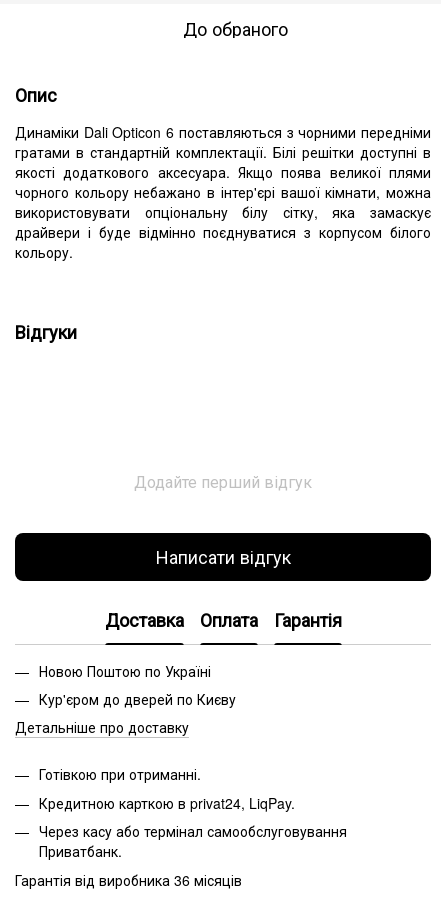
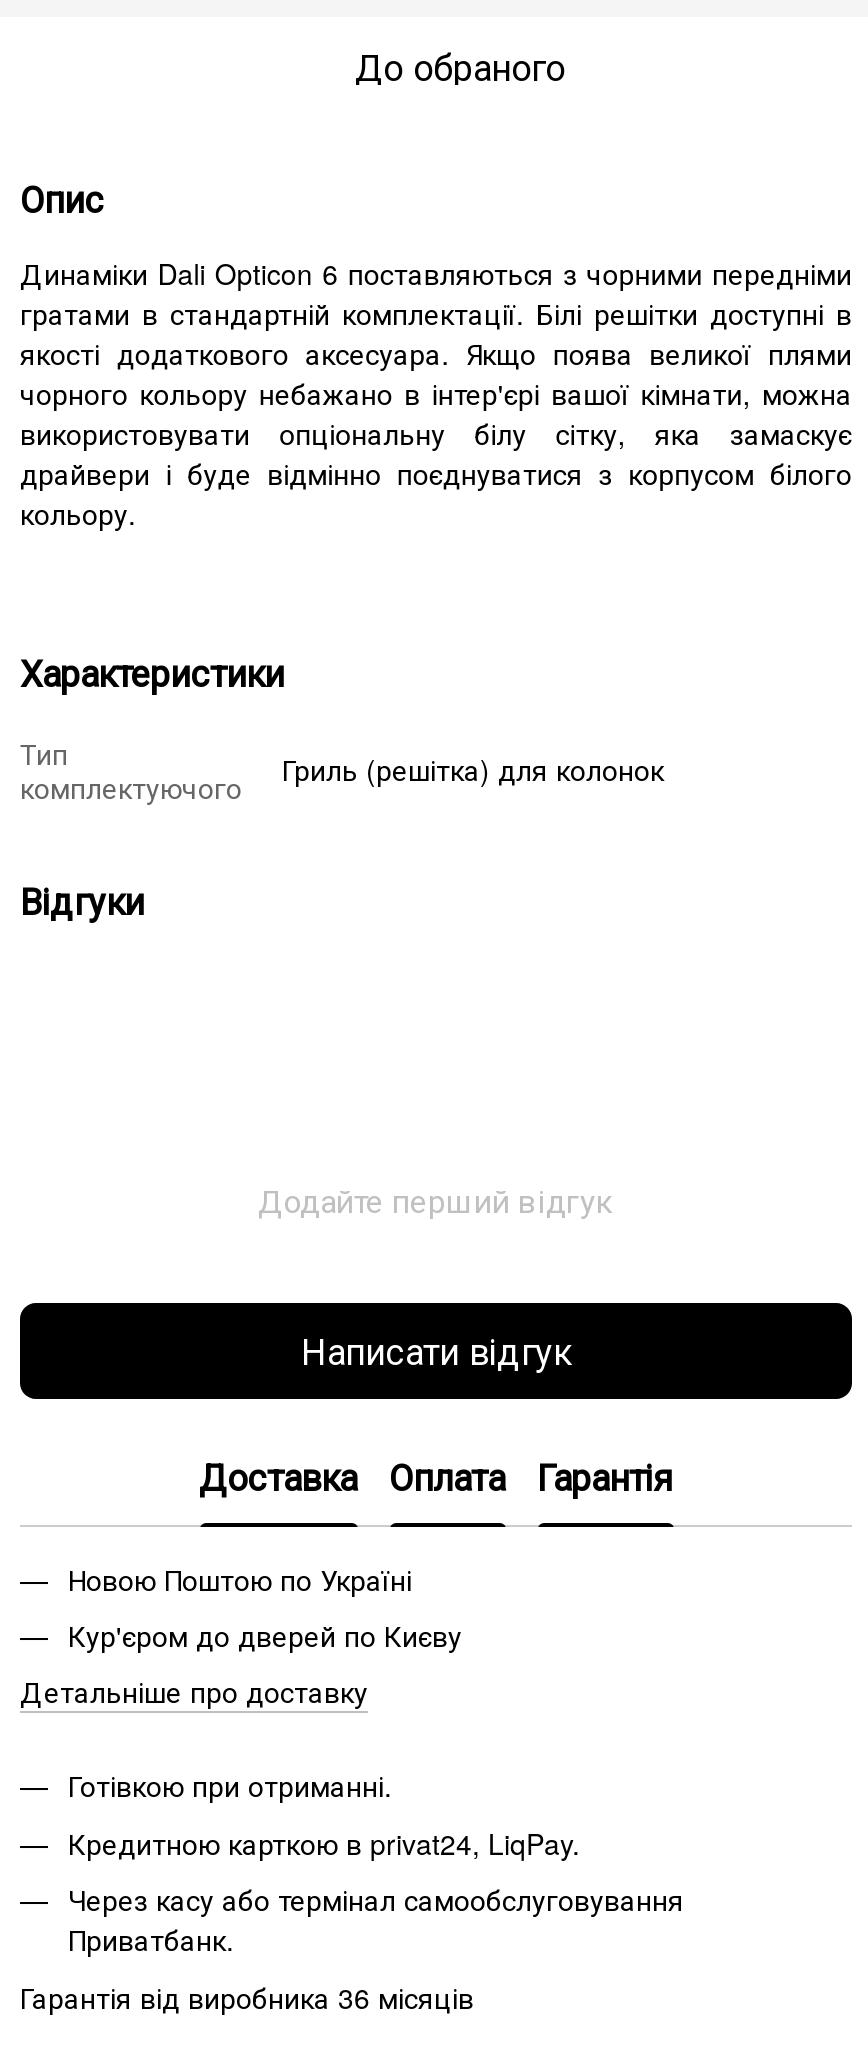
+ Характеристики
+ Тип
+ комплектуючого
+ Гриль (решітка) для колонок
